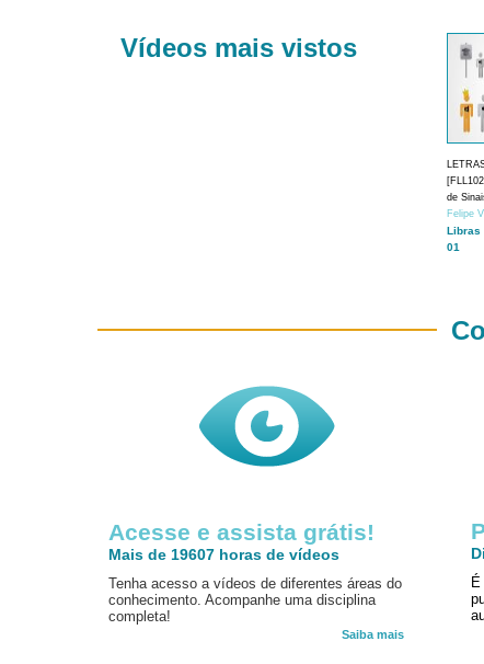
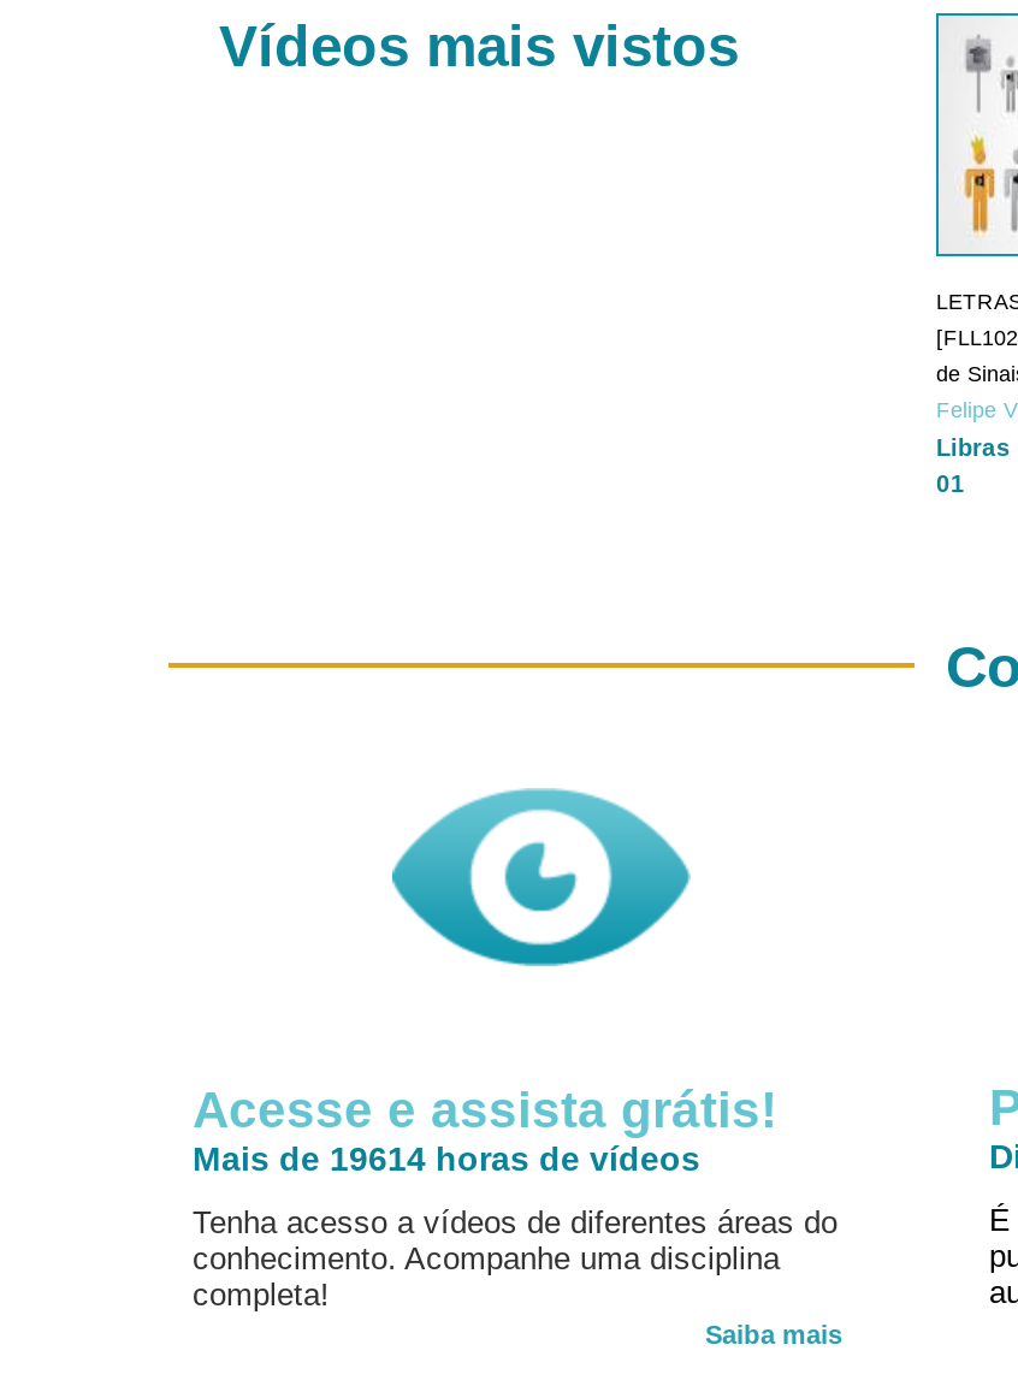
- Mais de 19607 horas de vídeos
+ Mais de 19614 horas de vídeos
